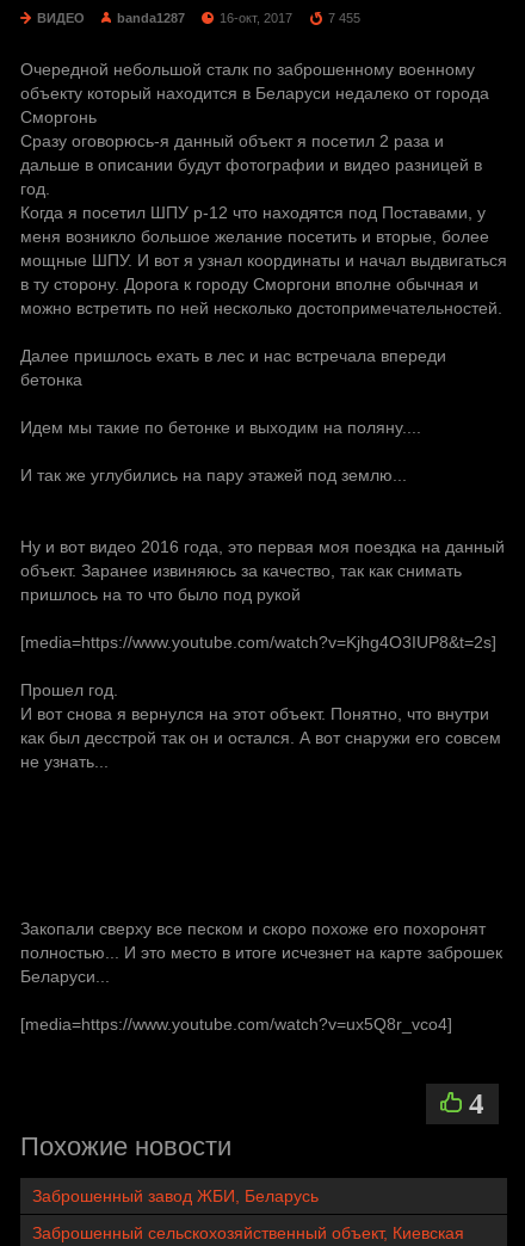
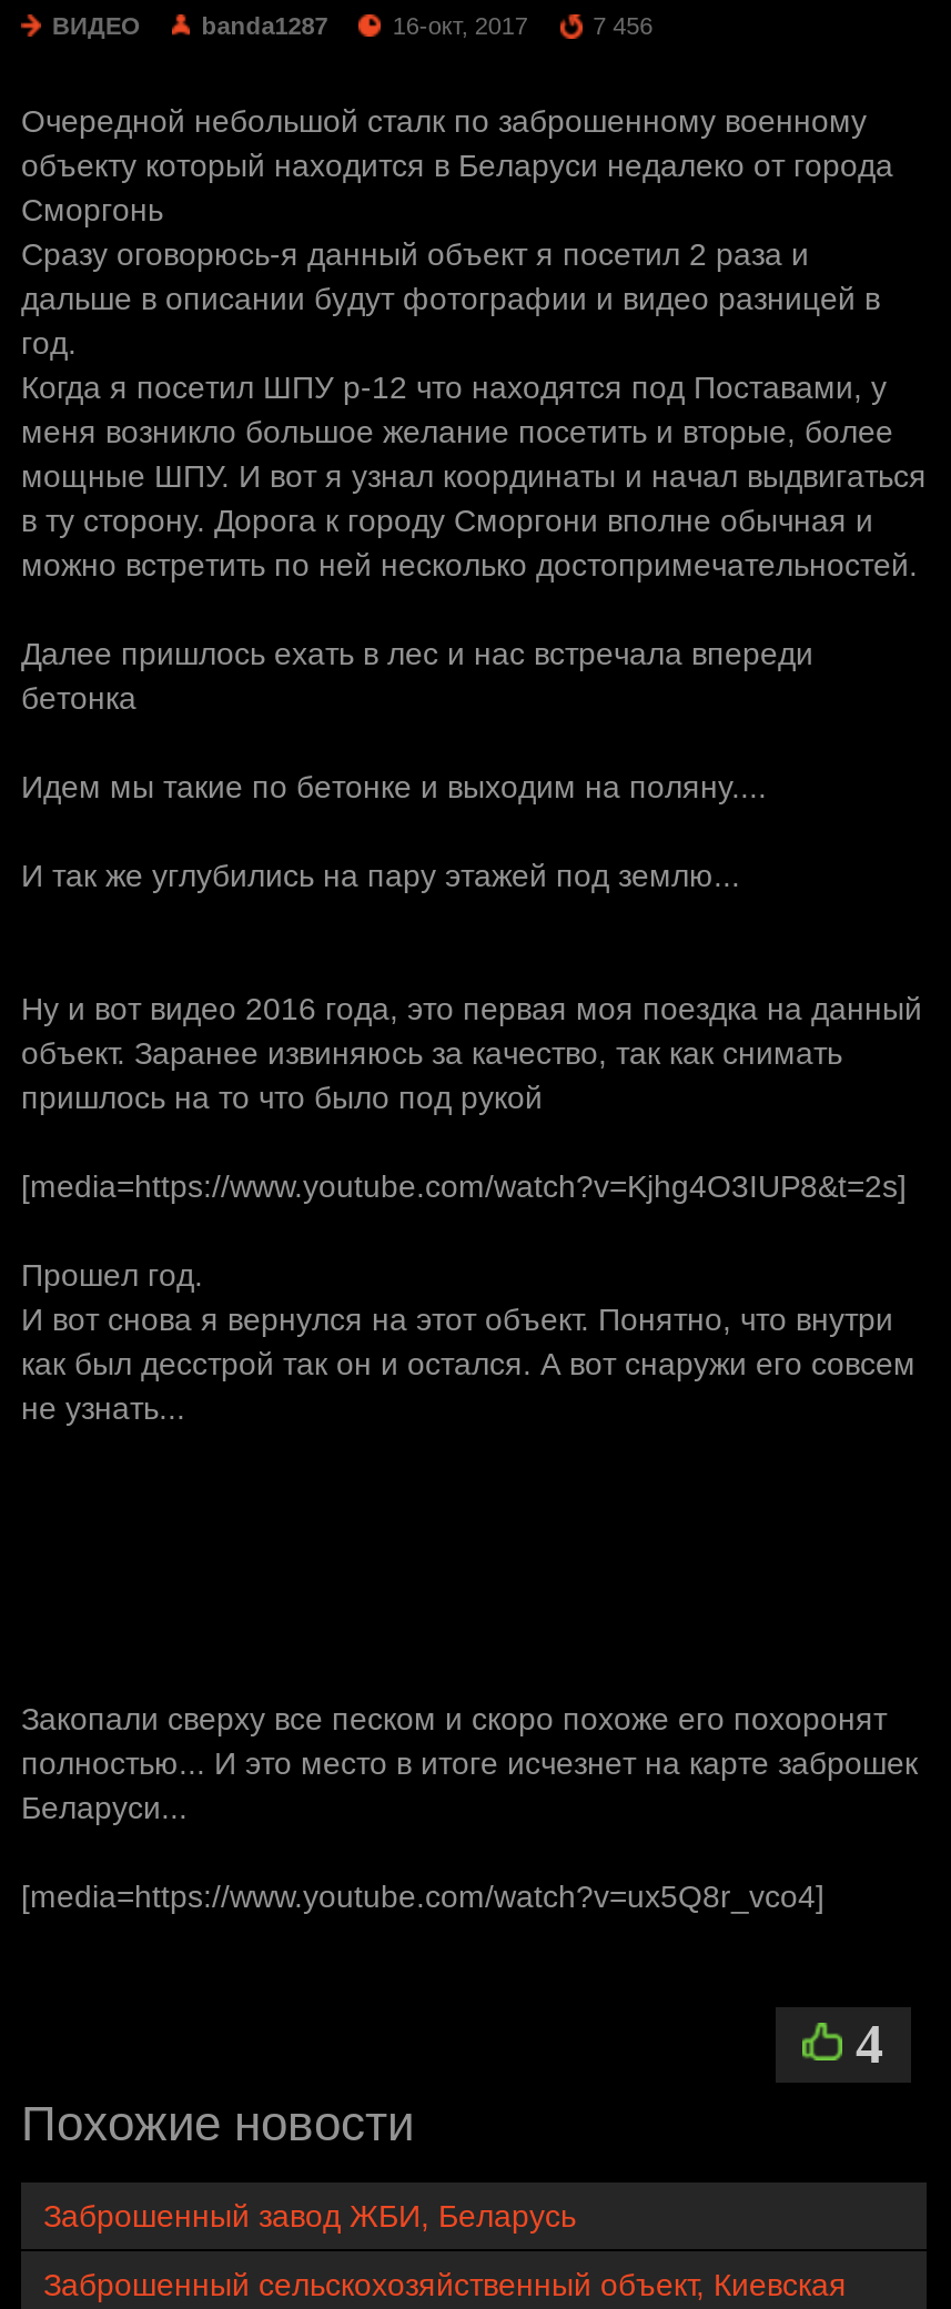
- 7 455
+ 7 456
